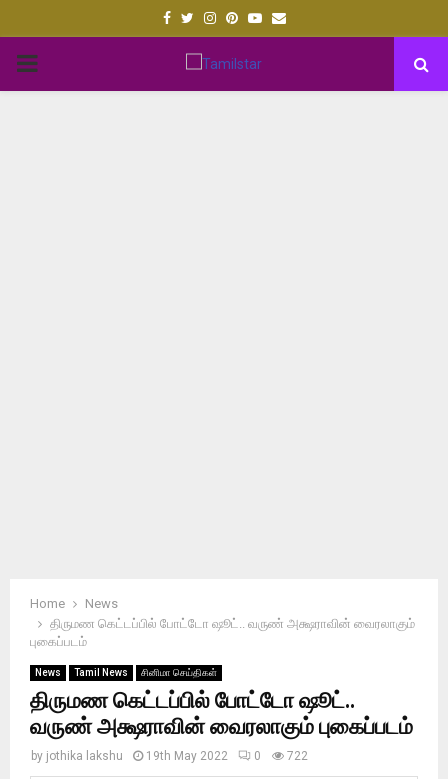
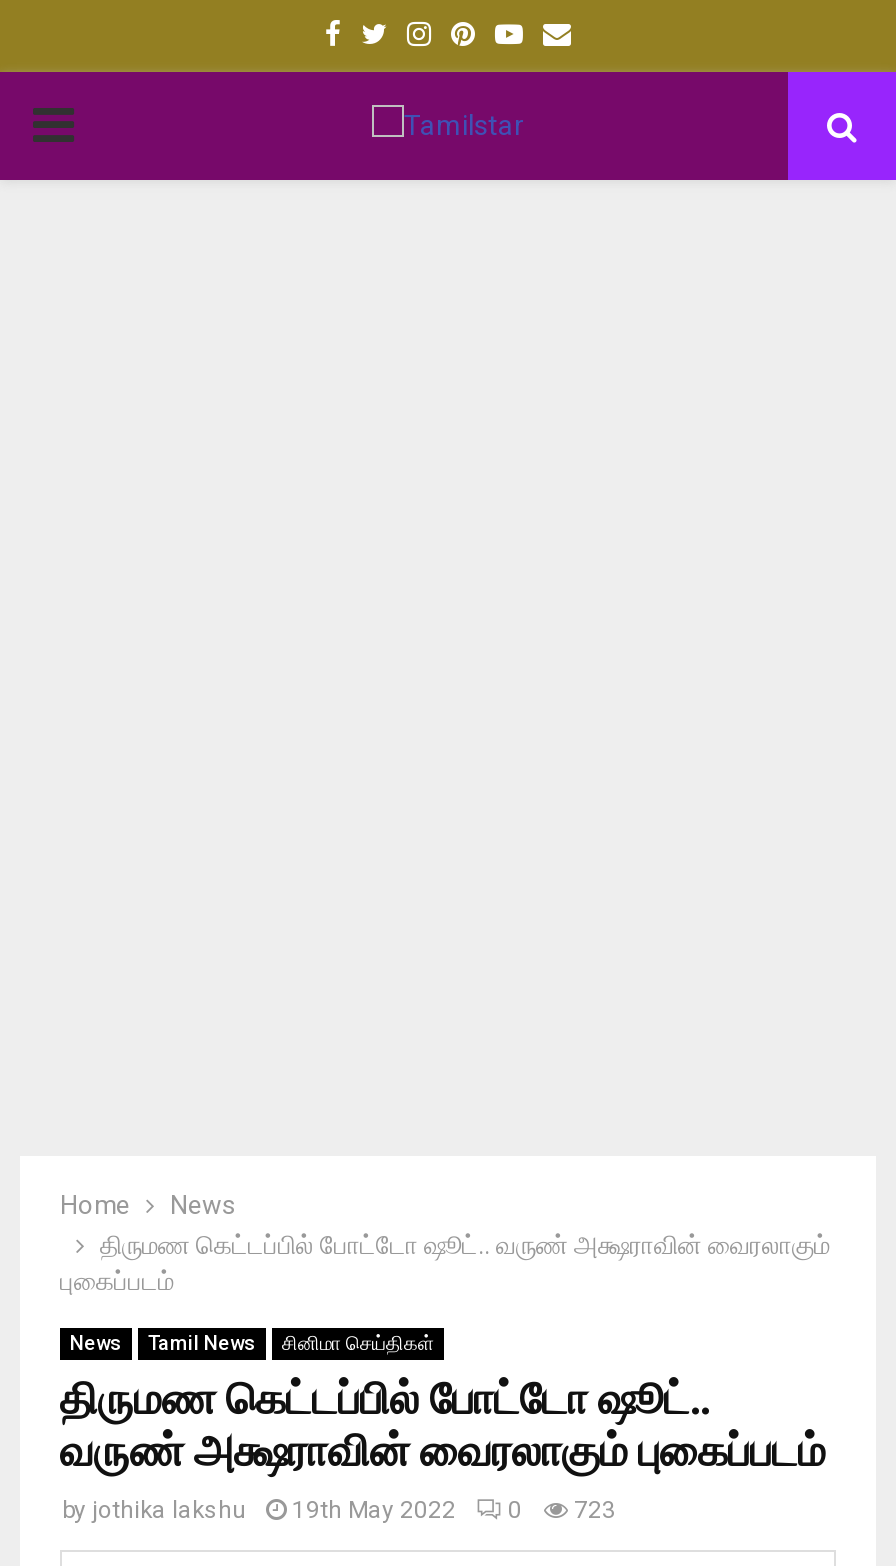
- by jothika lakshu 19th May 2022 0 722
+ by jothika lakshu 19th May 2022 0 723
